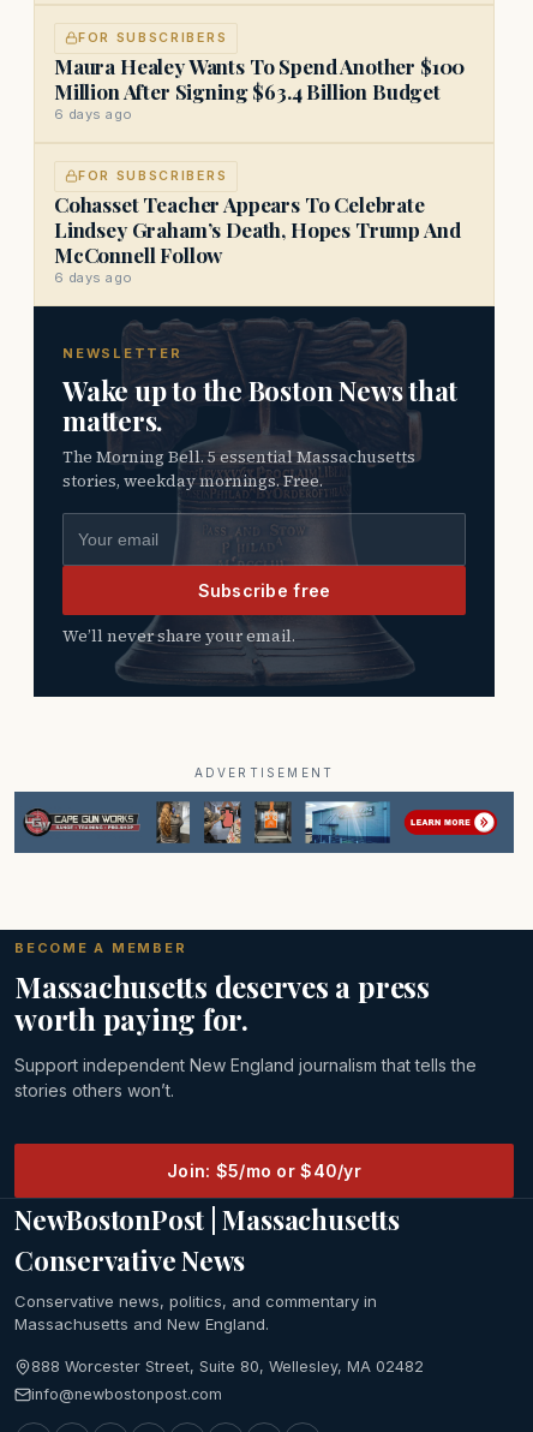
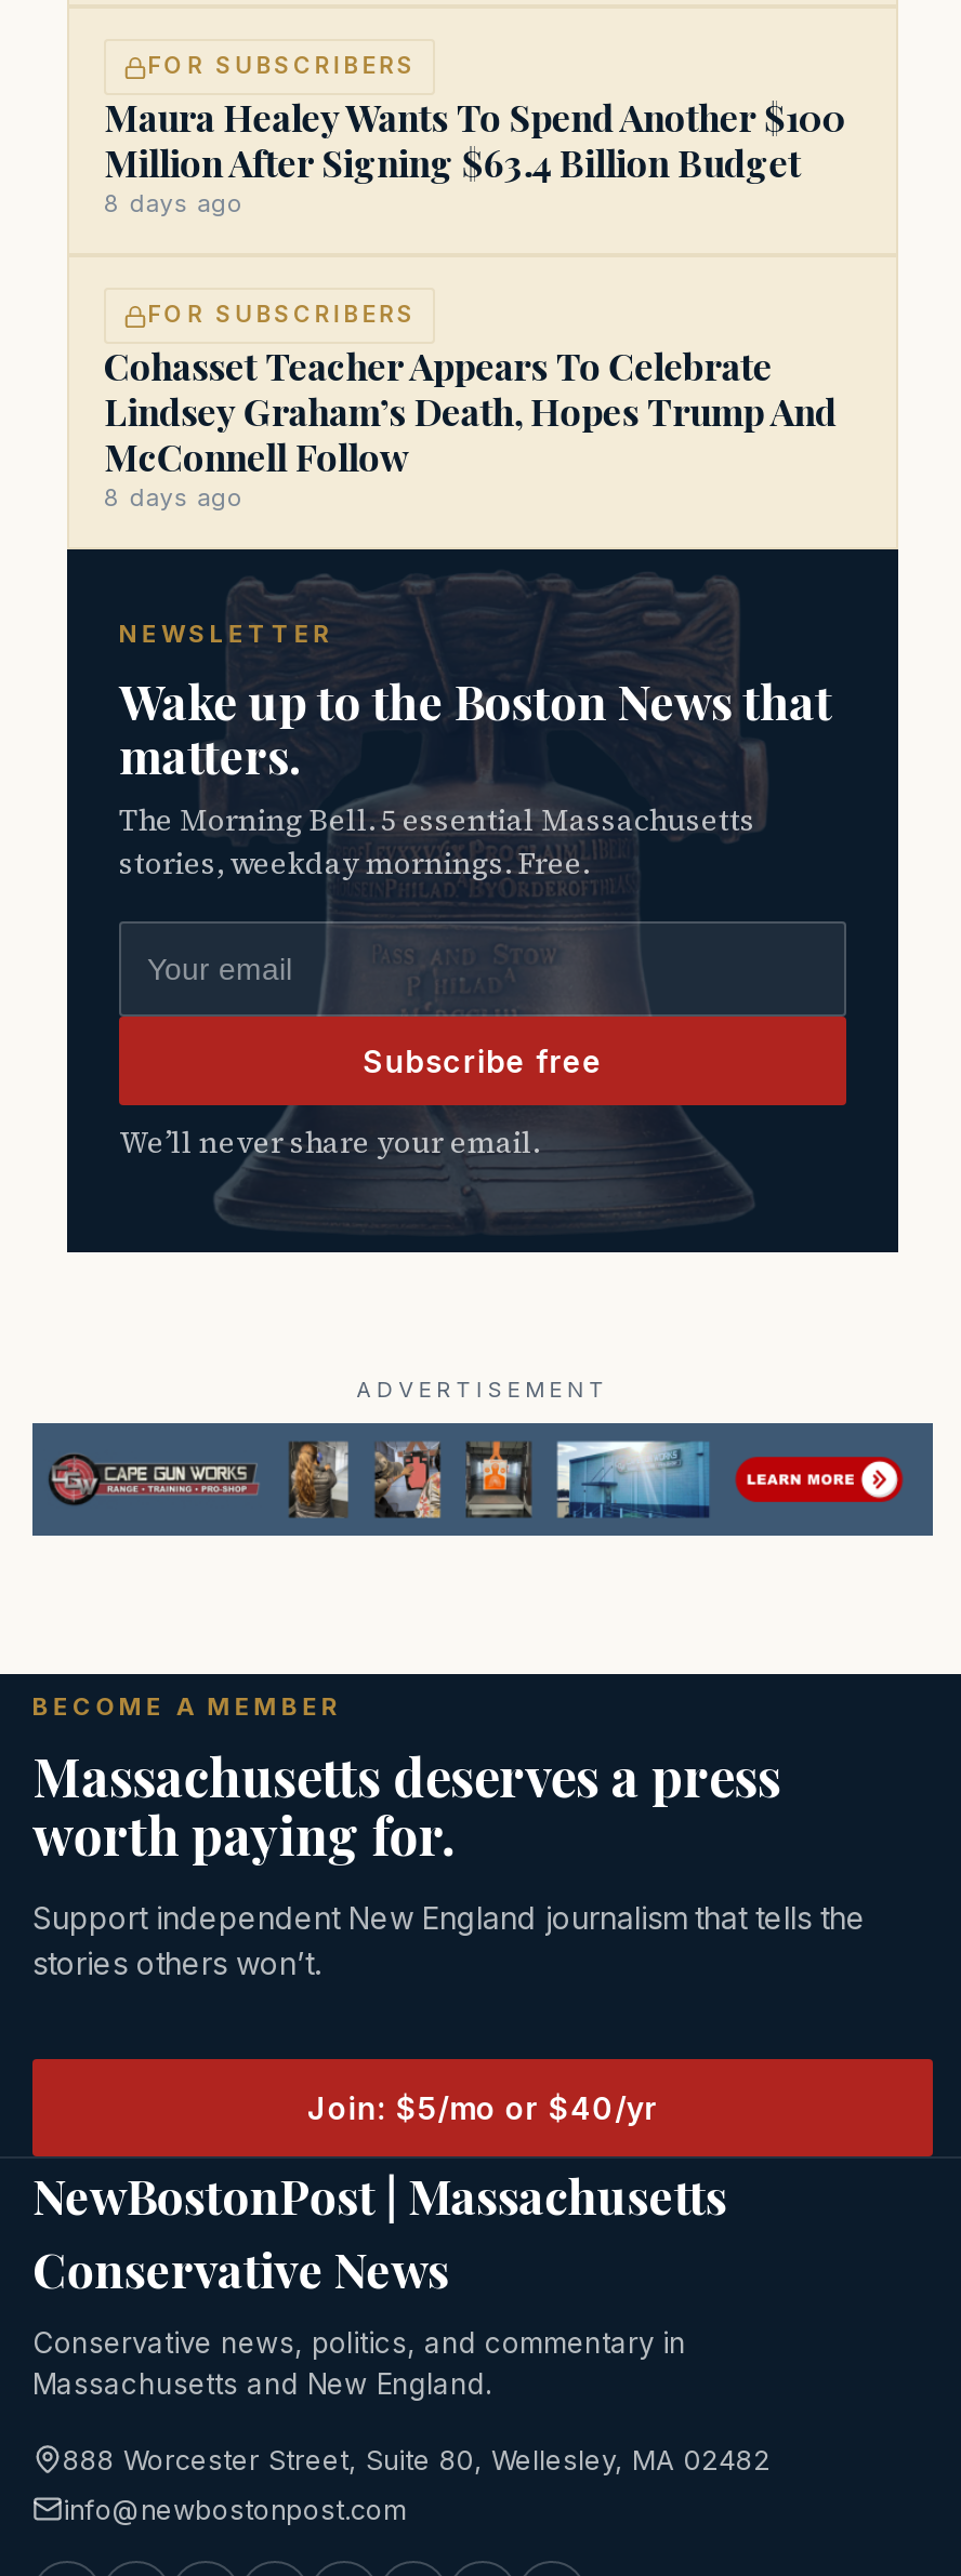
- 6 days ago
+ 8 days ago

- 6 days ago
+ 8 days ago
